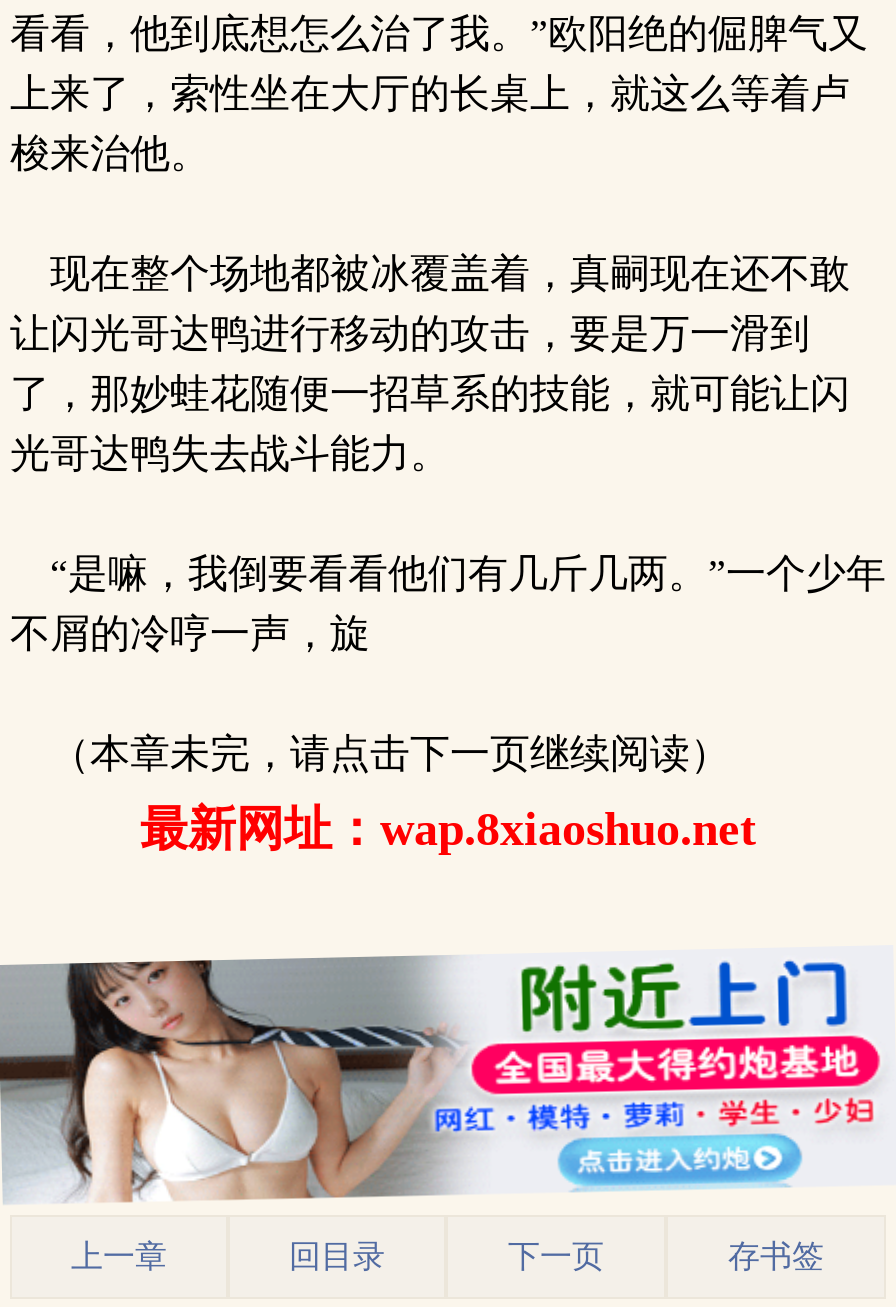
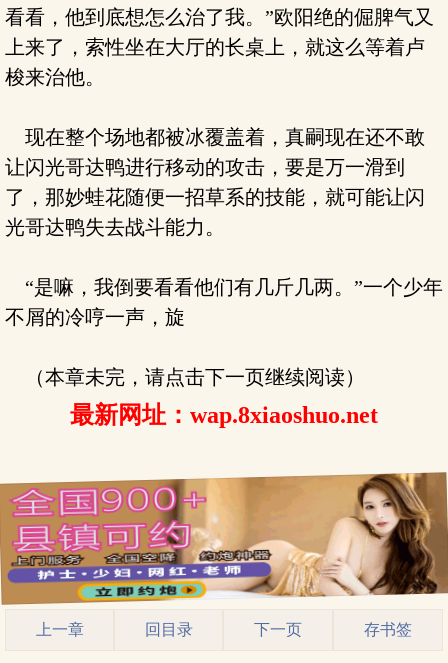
- [image]
+ [image]
